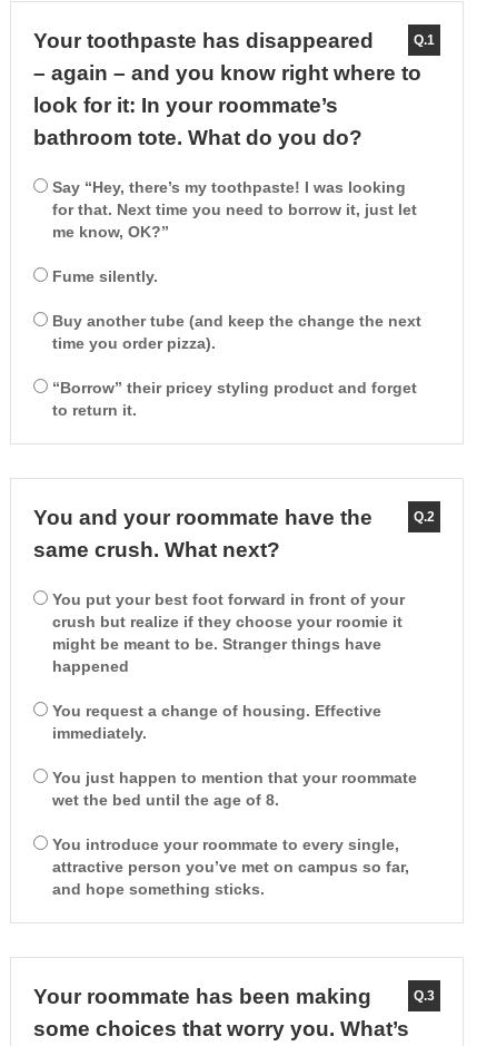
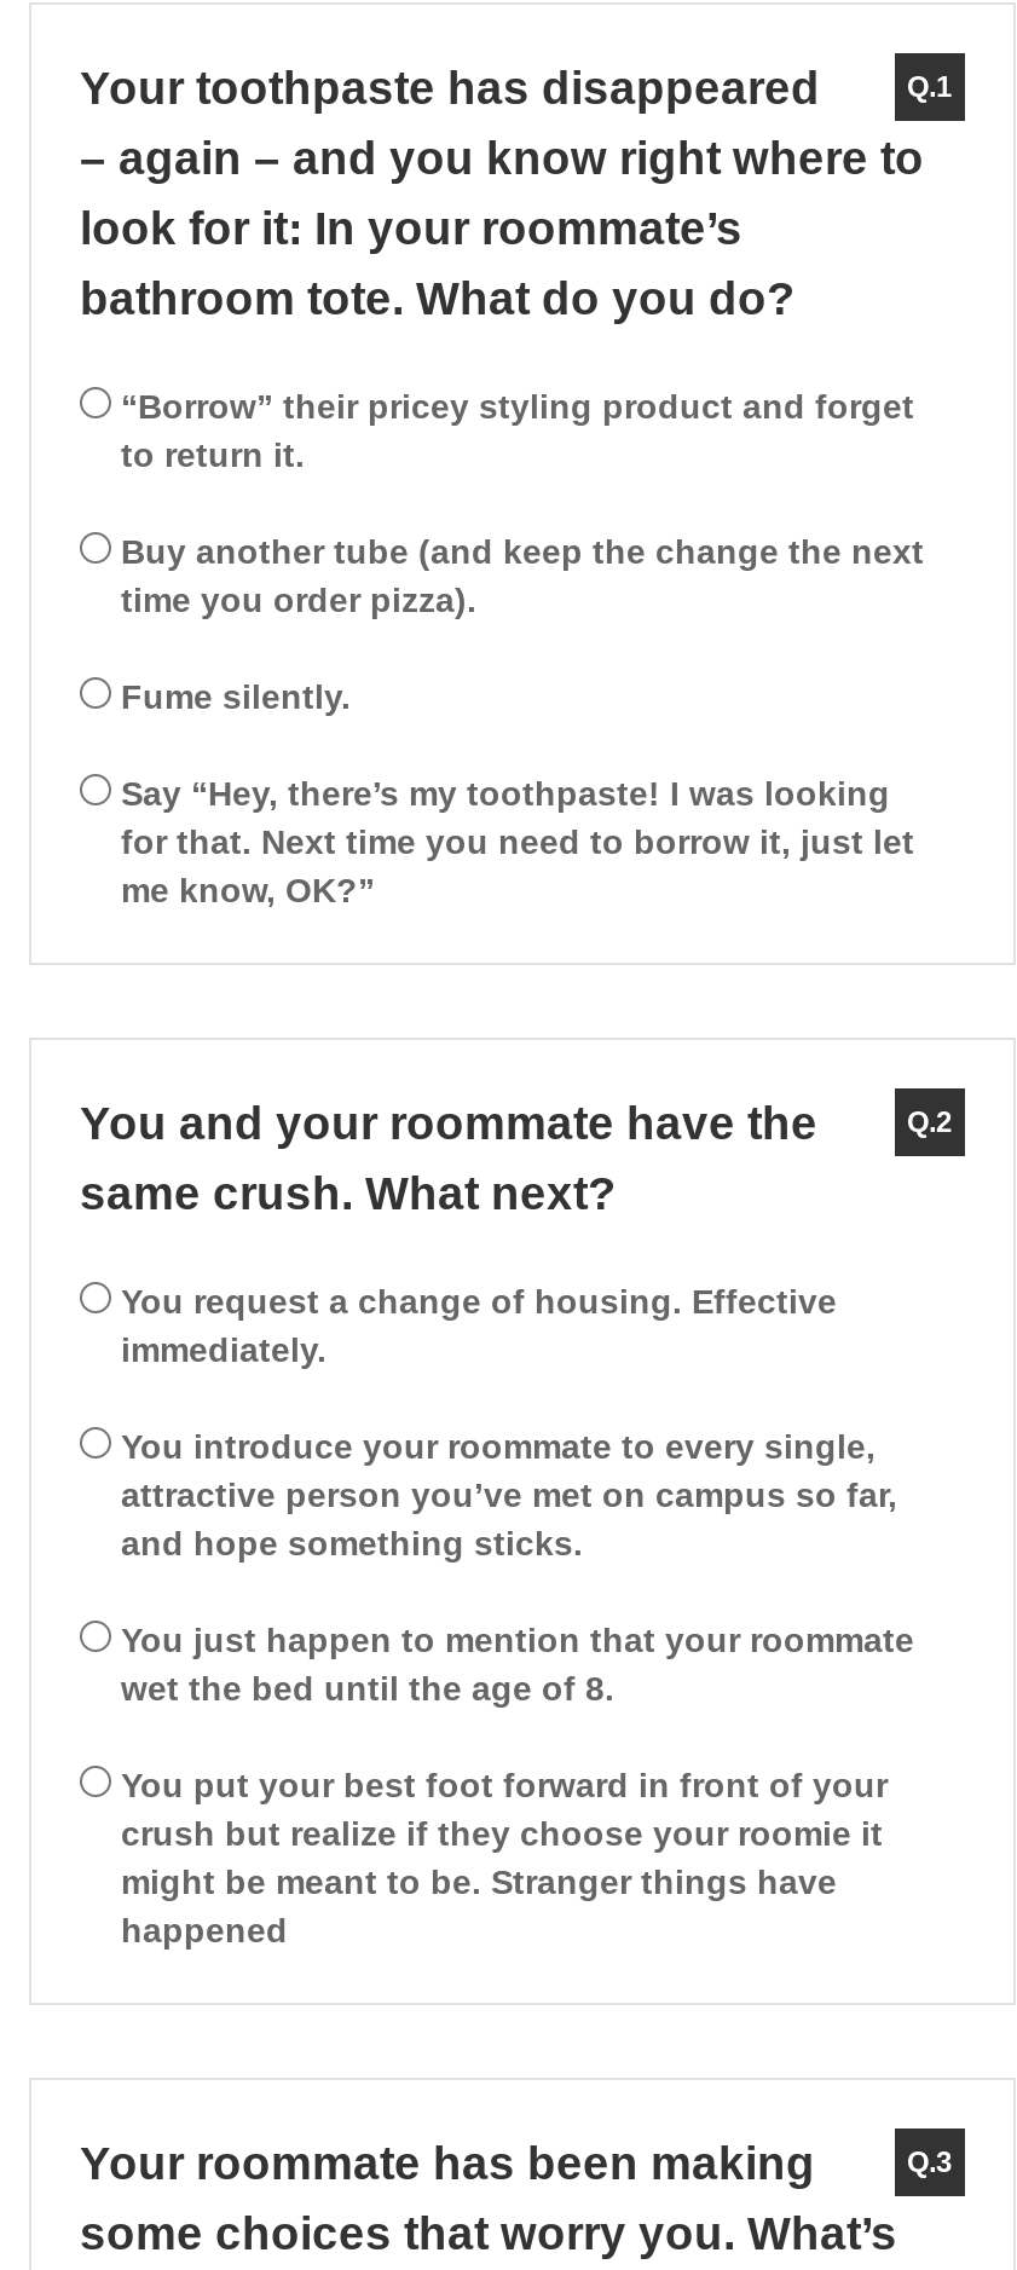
moved down: Say “Hey, there’s my toothpaste! I was looking | for that. Next time you need to borrow it, just let | me know, OK?”

moved up: Fume silently. | Buy another tube (and keep the change the next | time you order pizza). | “Borrow” their pricey styling product and forget | to return it.

moved down: You put your best foot forward in front of your | crush but realize if they choose your roomie it | might be meant to be. Stranger things have | happened

moved up: You request a change of housing. Effective | immediately. | You just happen to mention that your roommate | wet the bed until the age of 8. | You introduce your roommate to every single, | attractive person you’ve met on campus so far, | and hope something sticks.
